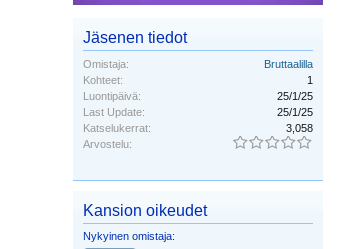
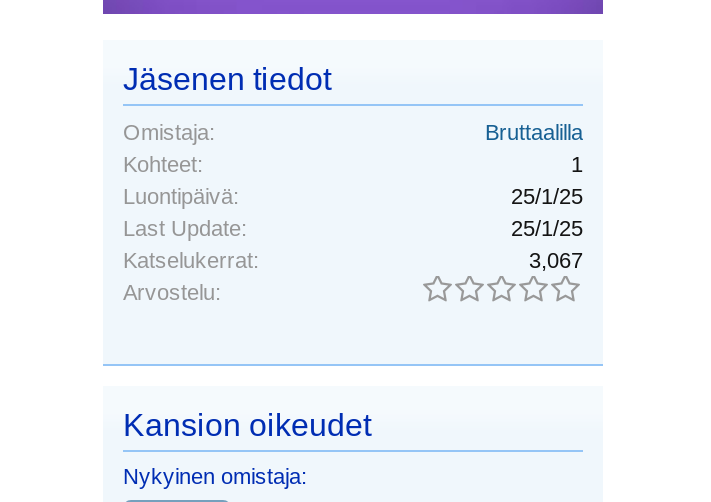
- 3,058
+ 3,067
